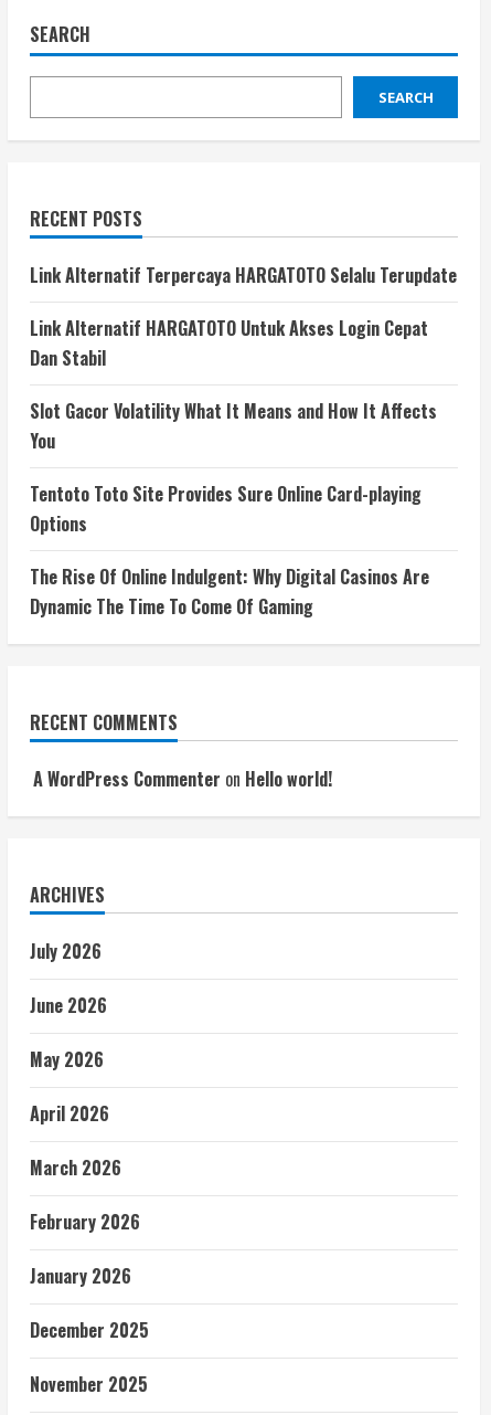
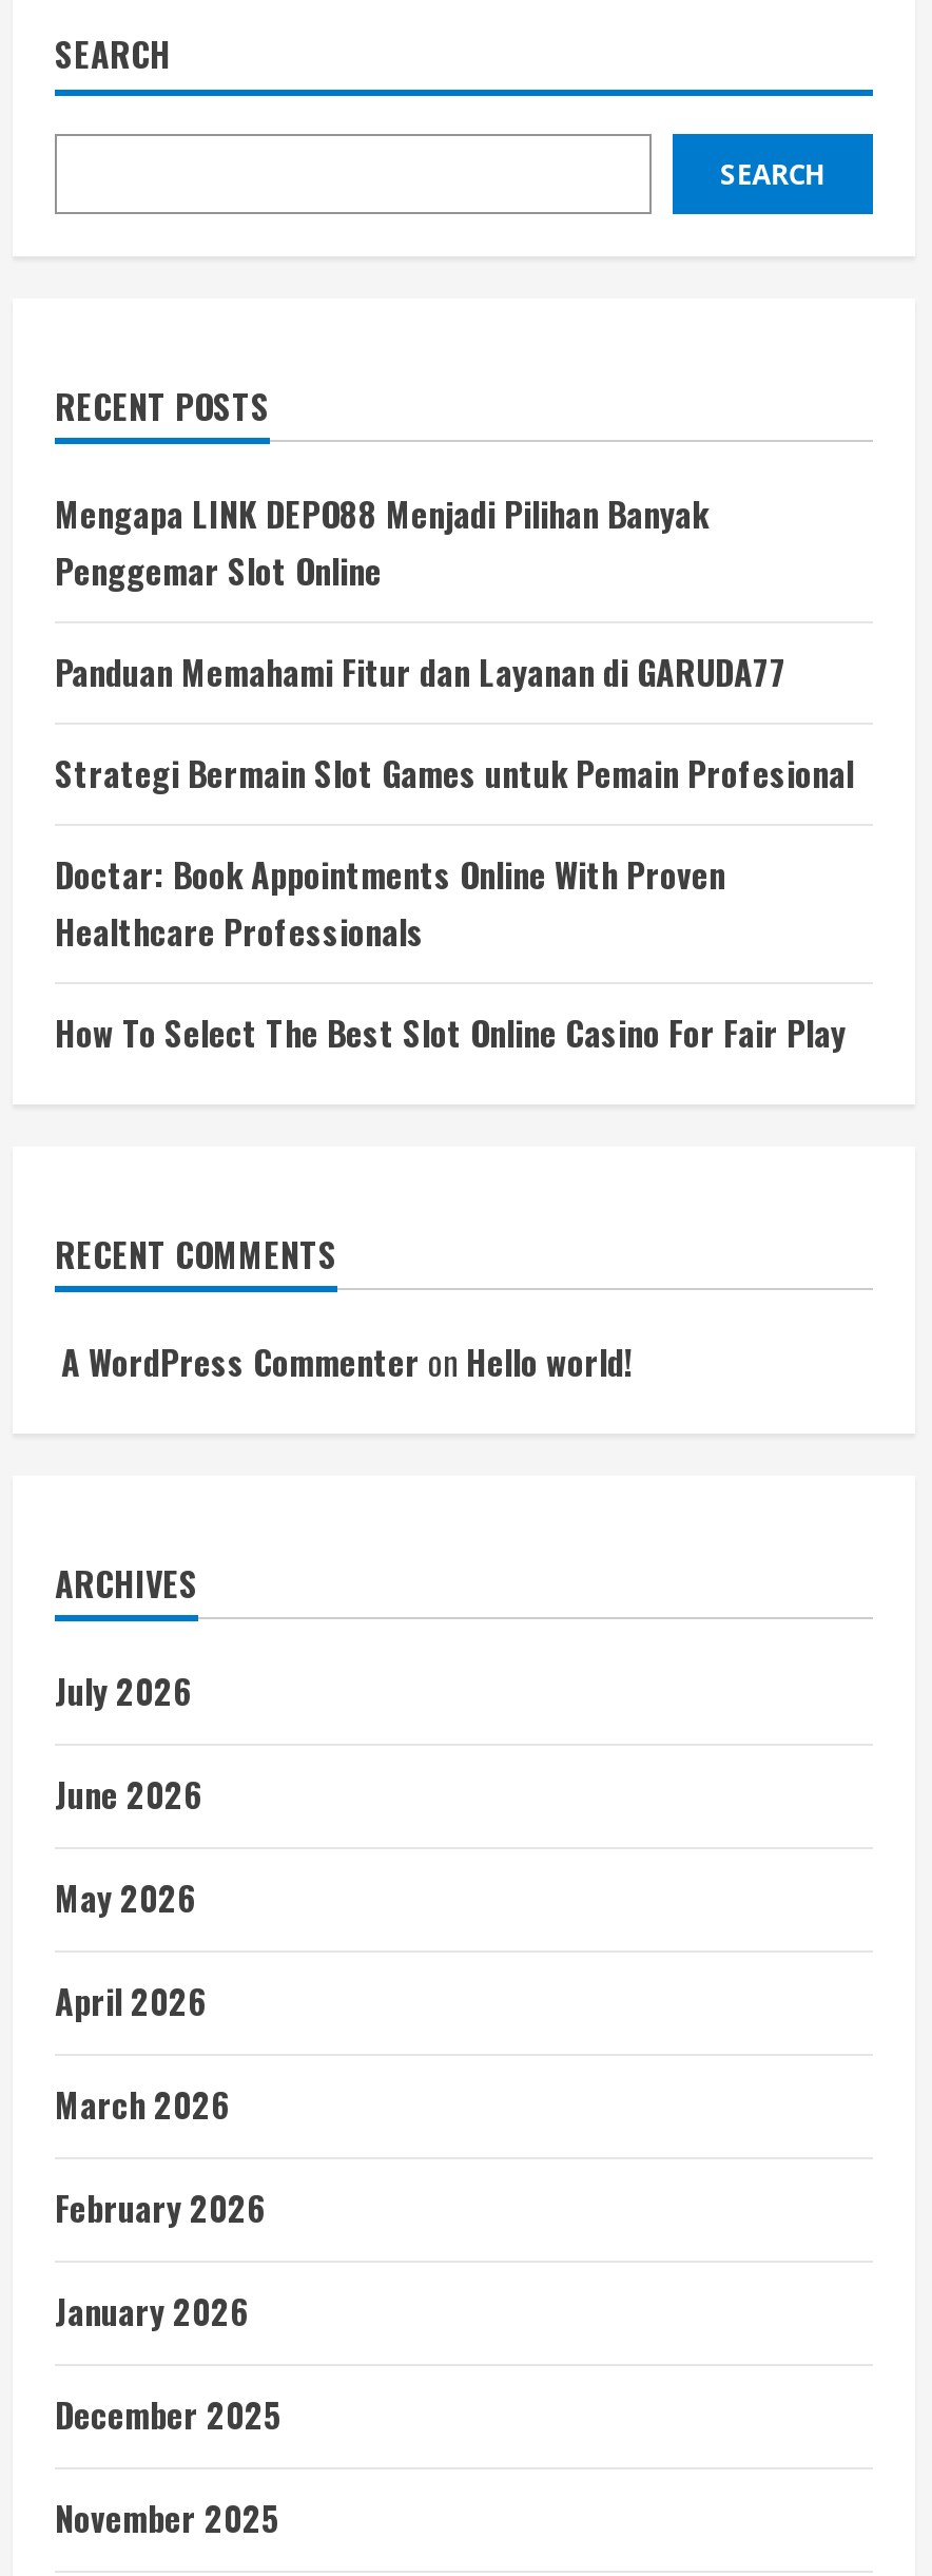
- Link Alternatif Terpercaya HARGATOTO Selalu Terupdate
+ Mengapa LINK DEPO88 Menjadi Pilihan Banyak
+ Penggemar Slot Online

- Link Alternatif HARGATOTO Untuk Akses Login Cepat
- Dan Stabil
+ Panduan Memahami Fitur dan Layanan di GARUDA77

- Slot Gacor Volatility What It Means and How It Affects
- You
+ Strategi Bermain Slot Games untuk Pemain Profesional

- Tentoto Toto Site Provides Sure Online Card-playing
- Options
+ Doctar: Book Appointments Online With Proven
+ Healthcare Professionals

- The Rise Of Online Indulgent: Why Digital Casinos Are
- Dynamic The Time To Come Of Gaming
+ How To Select The Best Slot Online Casino For Fair Play
